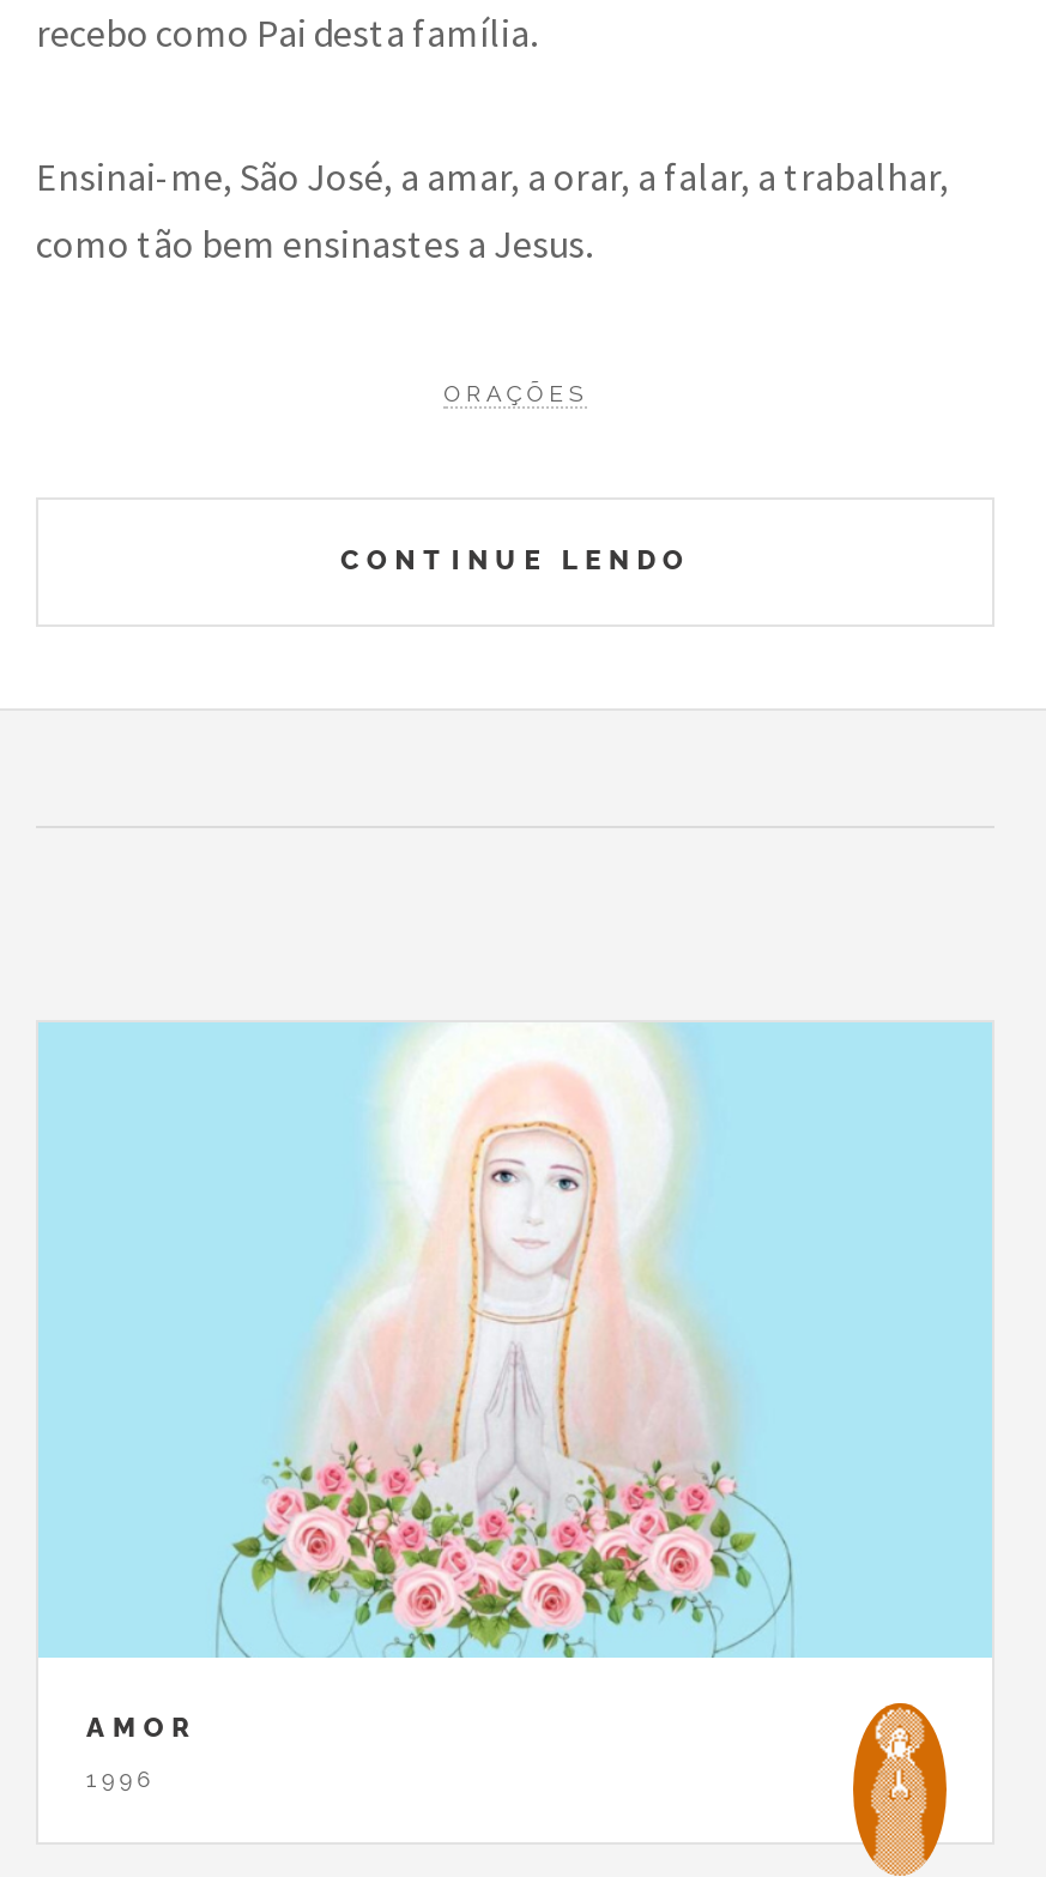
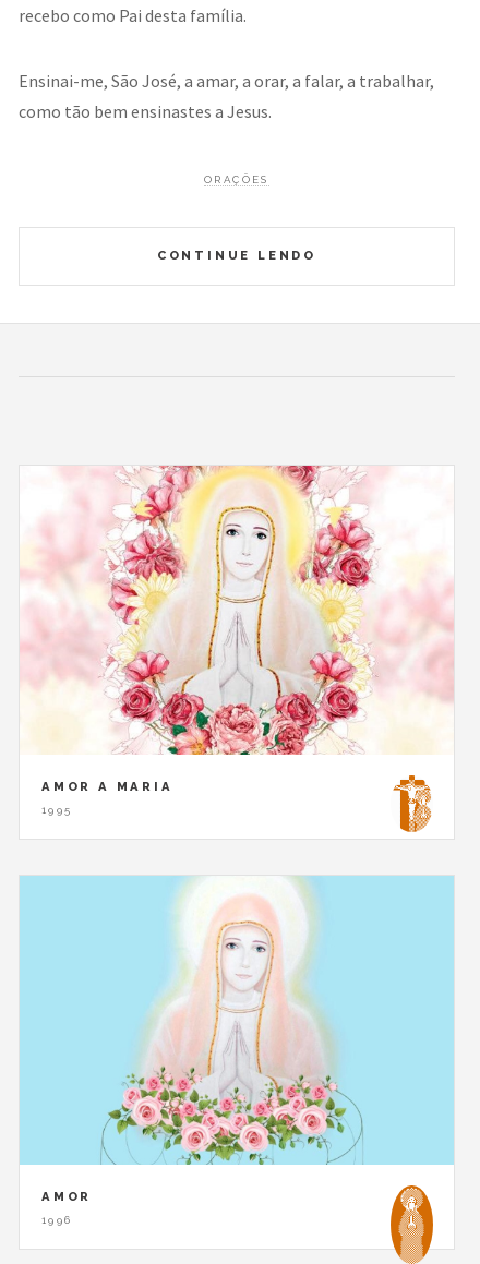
+ [image]
+ AMOR A MARIA
+ 1995

+ [image]
